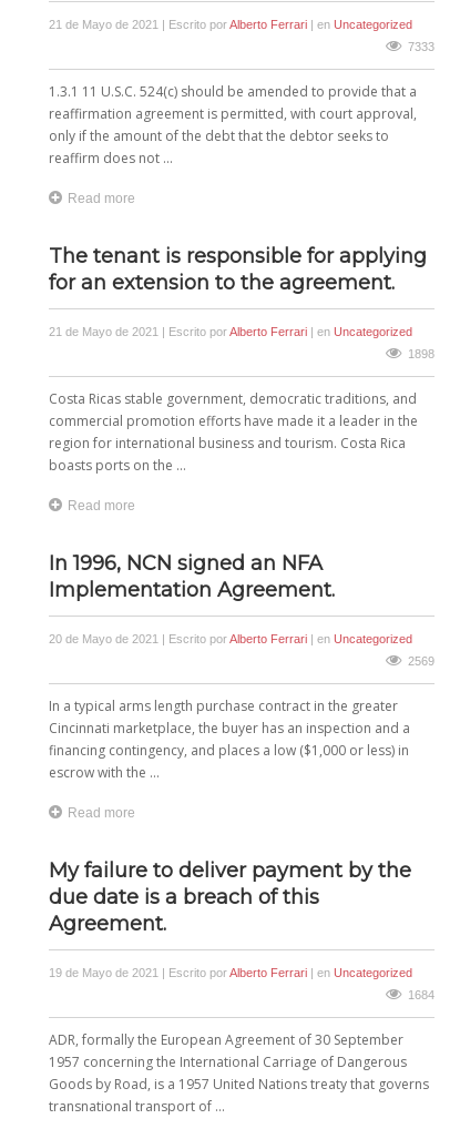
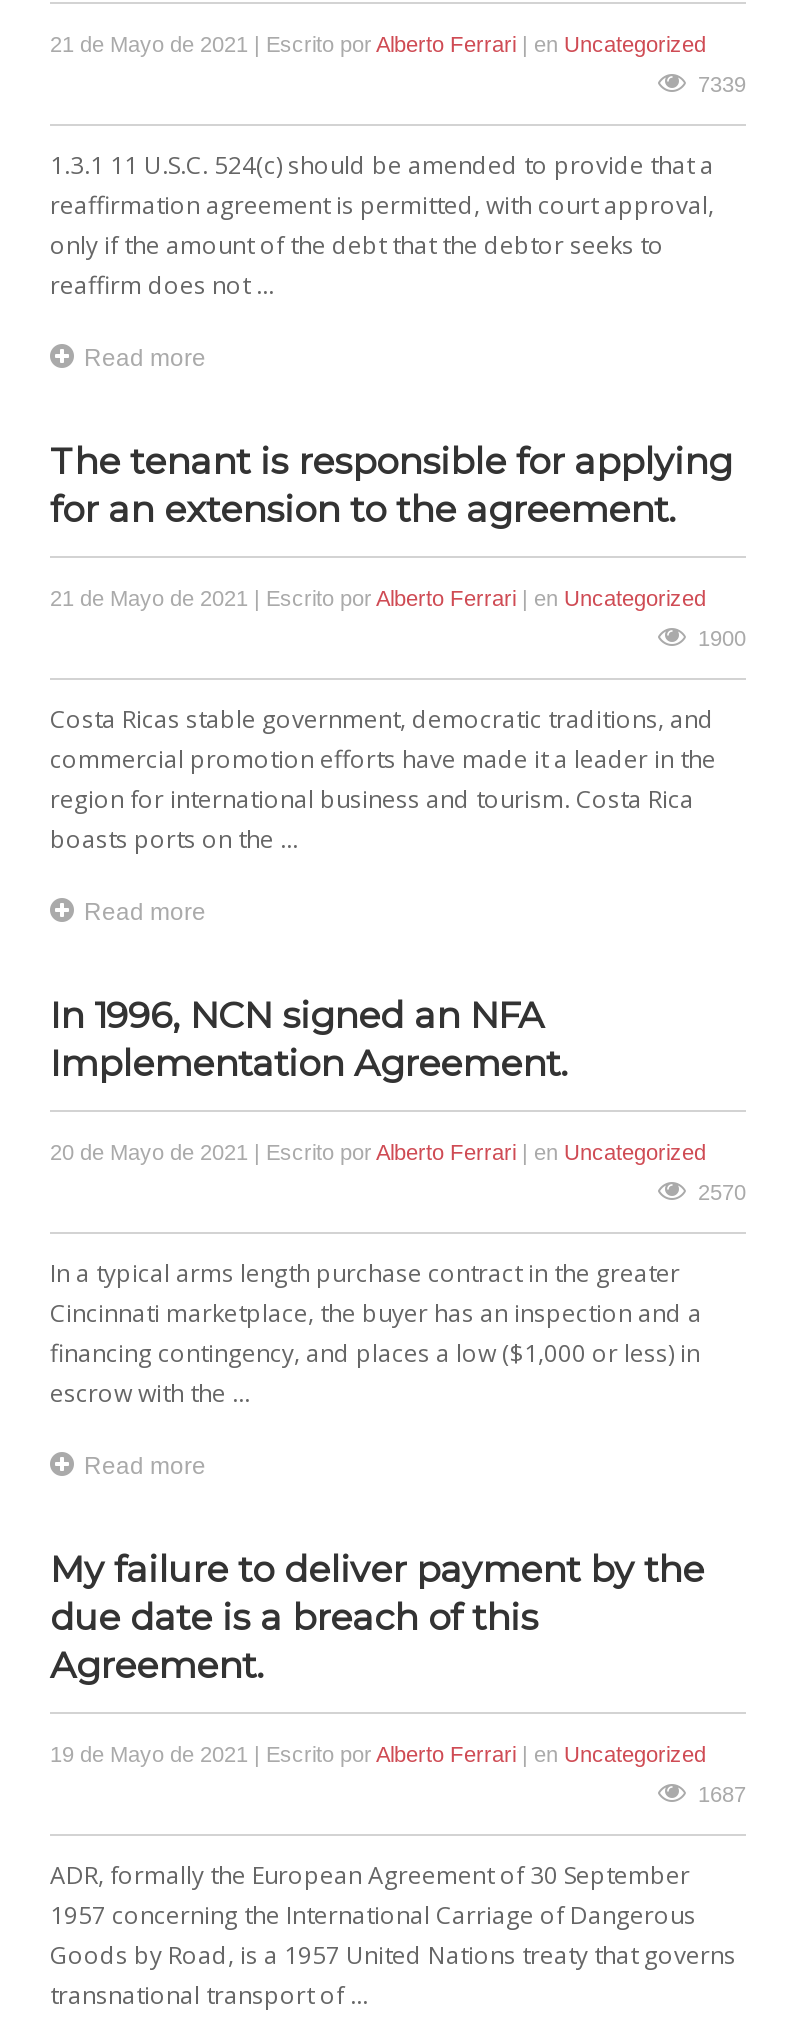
- 7333
+ 7339

- 1898
+ 1900

- 2569
+ 2570

- 1684
+ 1687
